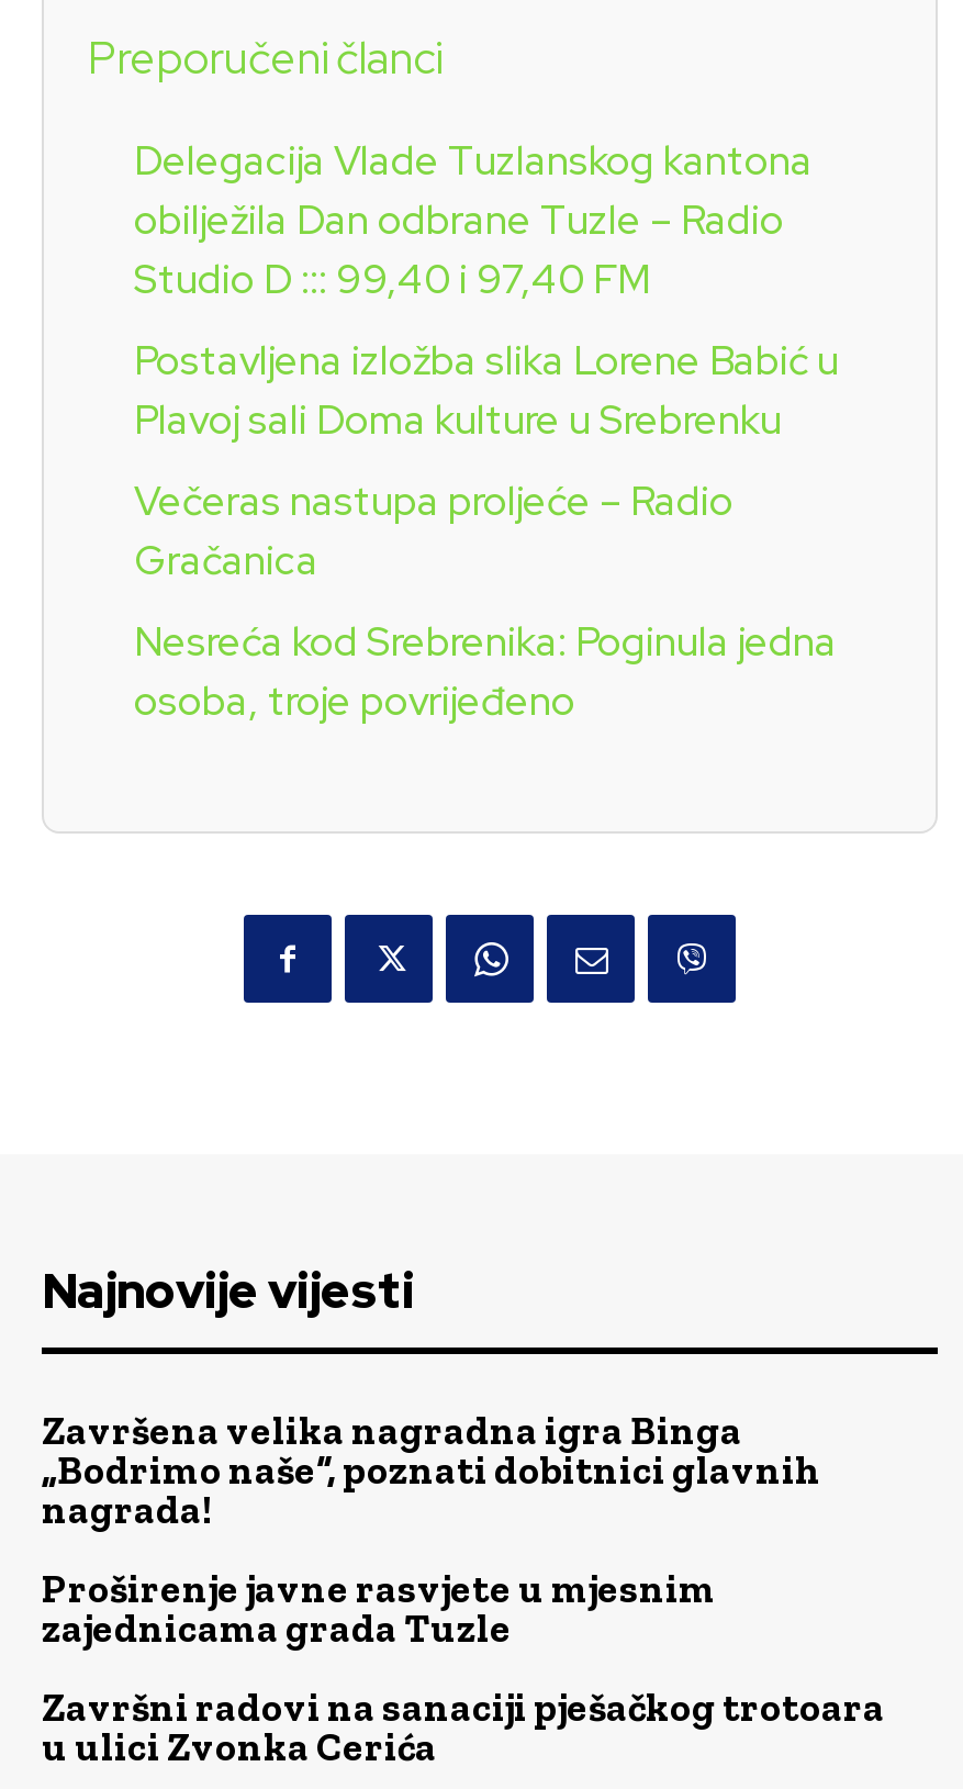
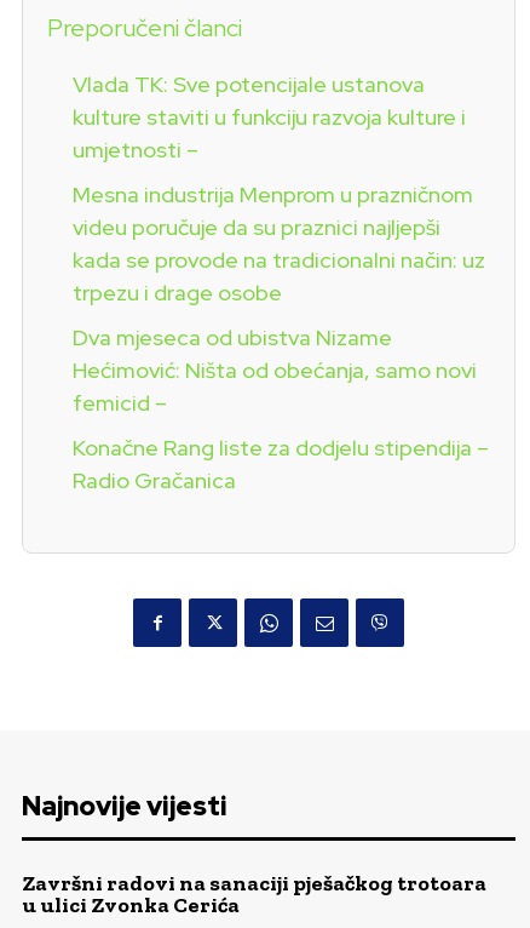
- Delegacija Vlade Tuzlanskog kantona
- obilježila Dan odbrane Tuzle – Radio
- Studio D ::: 99,40 i 97,40 FM
+ Vlada TK: Sve potencijale ustanova
+ kulture staviti u funkciju razvoja kulture i
+ umjetnosti –

- Postavljena izložba slika Lorene Babić u
- Plavoj sali Doma kulture u Srebrenku
+ Mesna industrija Menprom u prazničnom
+ videu poručuje da su praznici najljepši
+ kada se provode na tradicionalni način: uz
+ trpezu i drage osobe

- Večeras nastupa proljeće – Radio
- Gračanica
+ Dva mjeseca od ubistva Nizame
+ Hećimović: Ništa od obećanja, samo novi
+ femicid –

- Nesreća kod Srebrenika: Poginula jedna
- osoba, troje povrijeđeno
+ Konačne Rang liste za dodjelu stipendija –
+ Radio Gračanica

moved down: Najnovije vijesti

- Završena velika nagradna igra Binga
- „Bodrimo naše“, poznati dobitnici glavnih
- nagrada!
- Proširenje javne rasvjete u mjesnim
- zajednicama grada Tuzle
